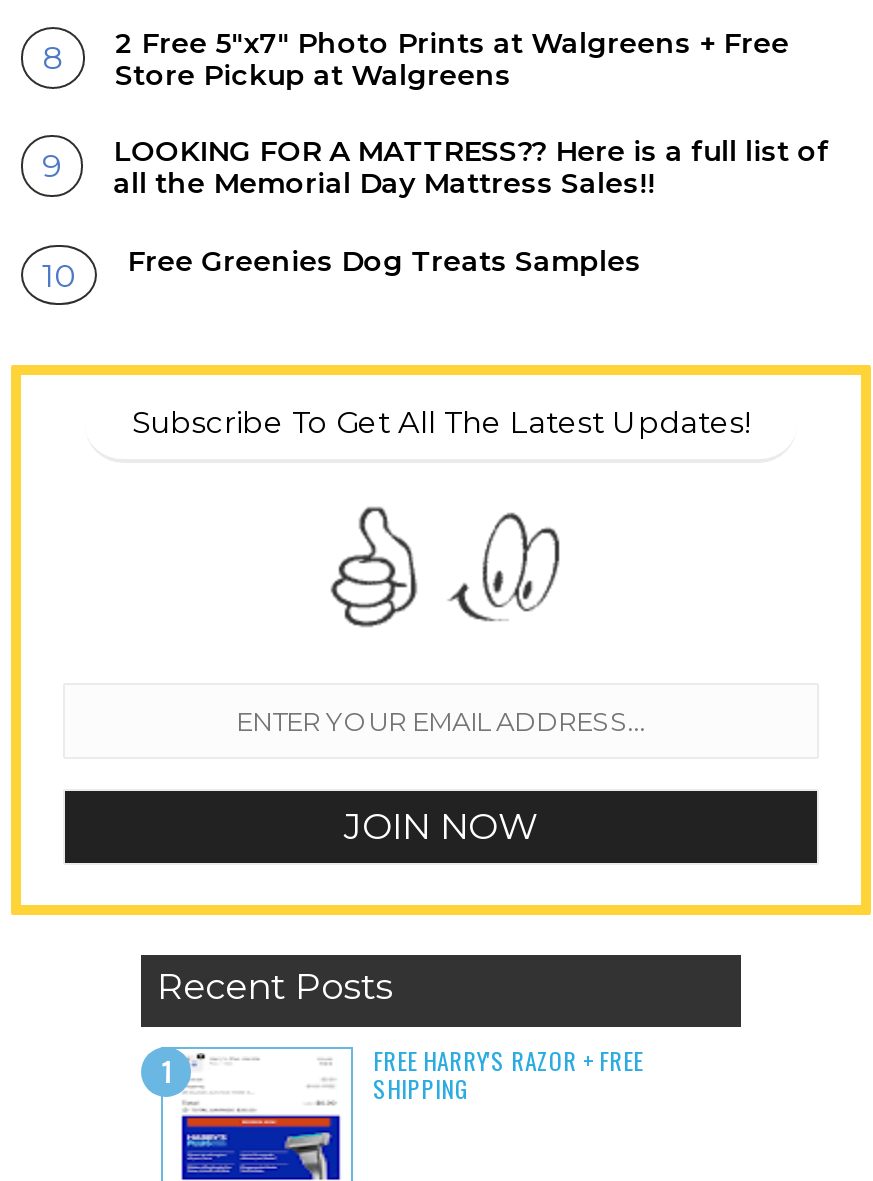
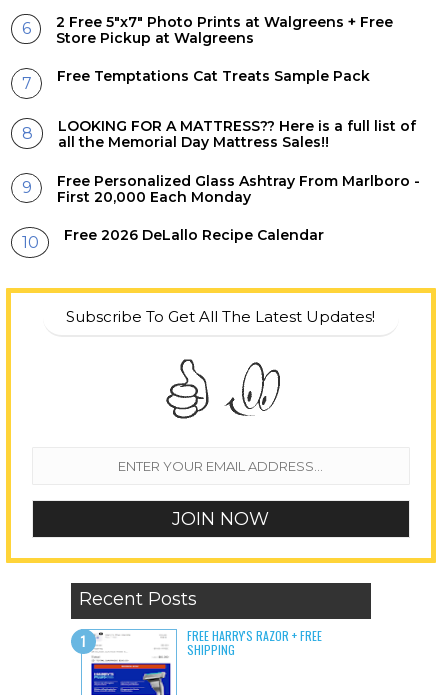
+ Free Temptations Cat Treats Sample Pack

- Free Greenies Dog Treats Samples
+ Free Personalized Glass Ashtray From Marlboro -
+ First 20,000 Each Monday
+ Free 2026 DeLallo Recipe Calendar
